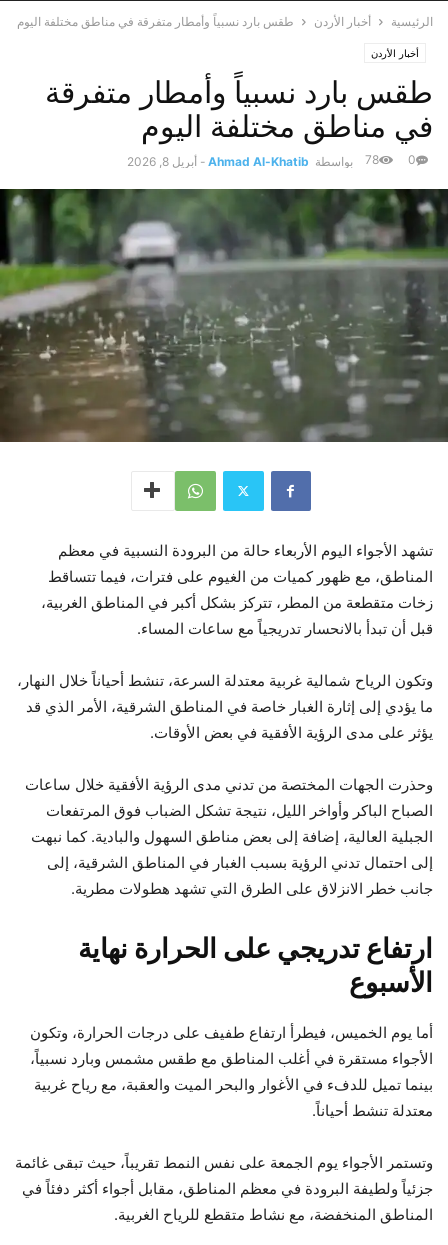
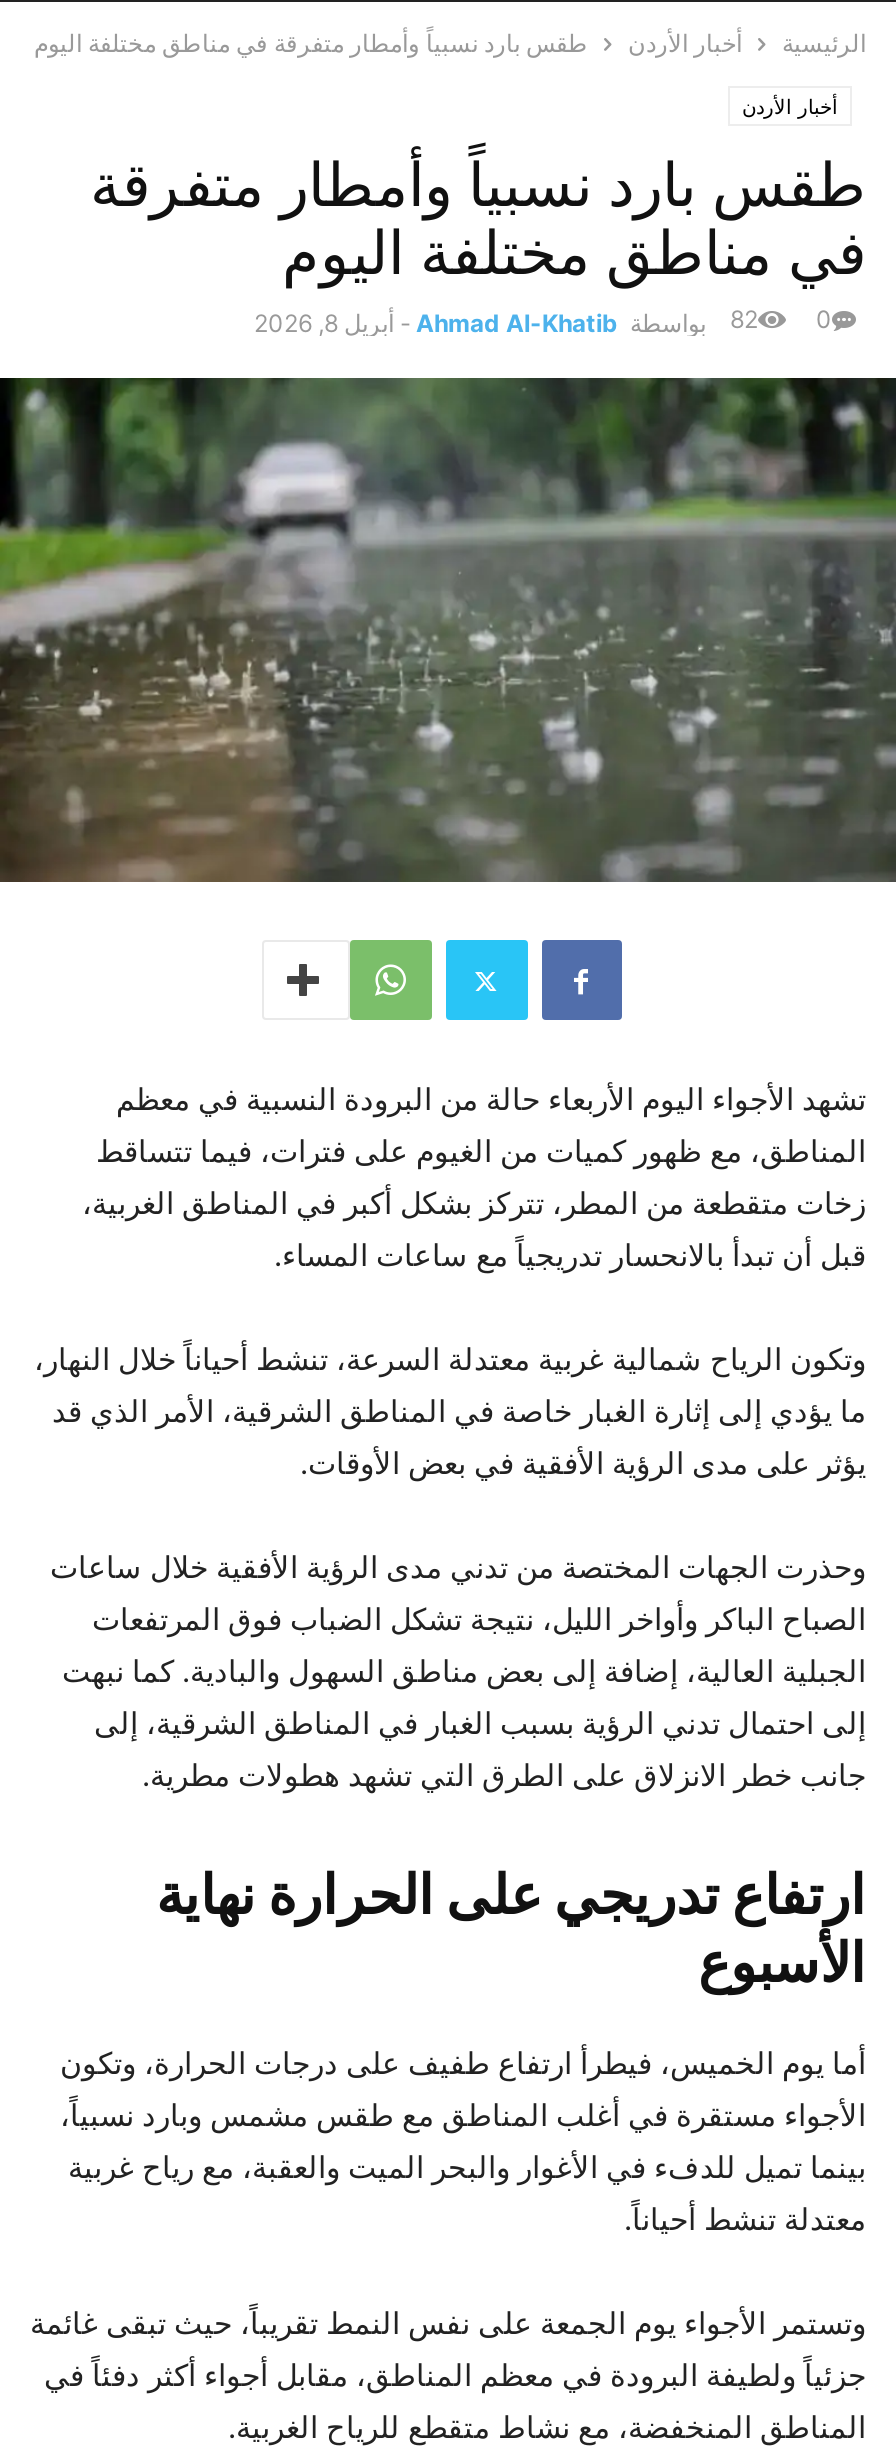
- 78
+ 82
